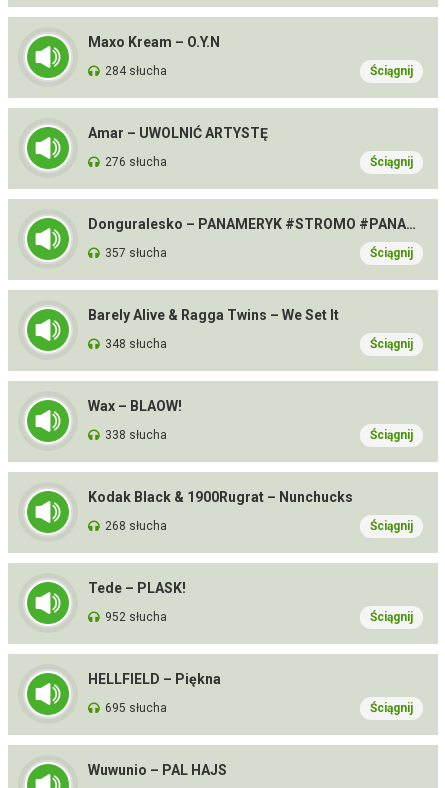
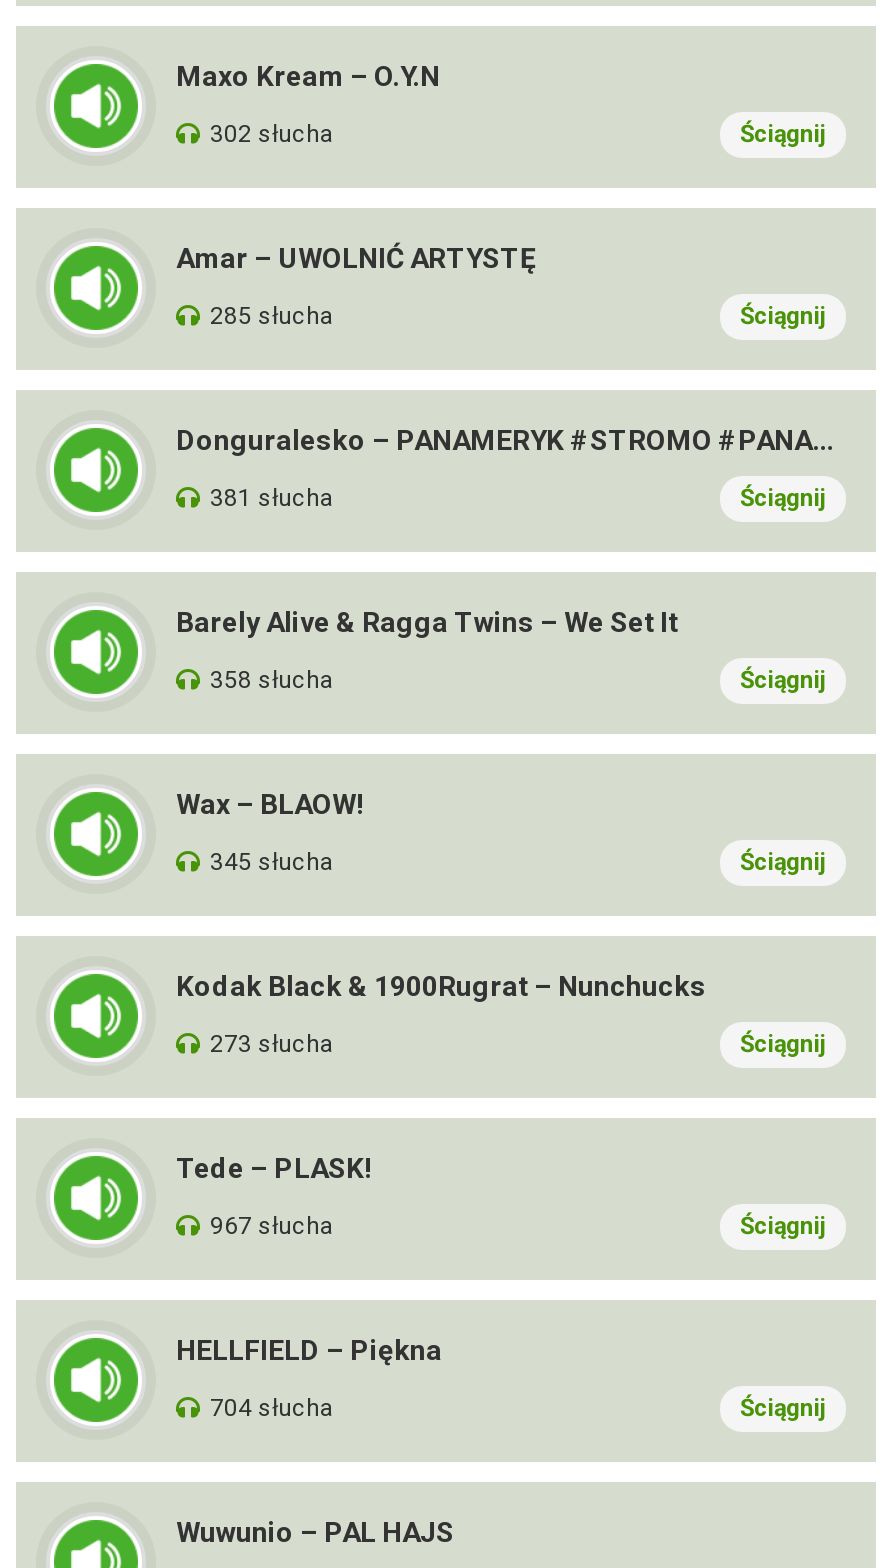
- 284 słucha
+ 302 słucha

- 276 słucha
+ 285 słucha

- 357 słucha
+ 381 słucha

- 348 słucha
+ 358 słucha

- 338 słucha
+ 345 słucha

- 268 słucha
+ 273 słucha

- 952 słucha
+ 967 słucha

- 695 słucha
+ 704 słucha
